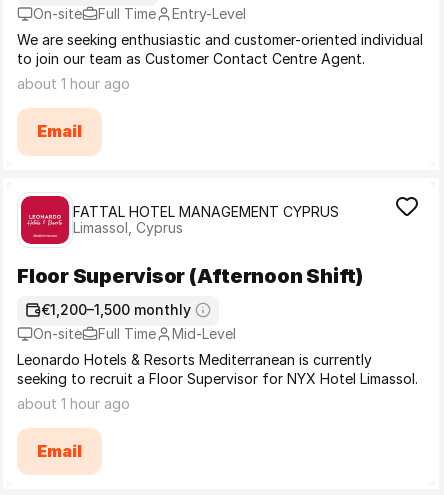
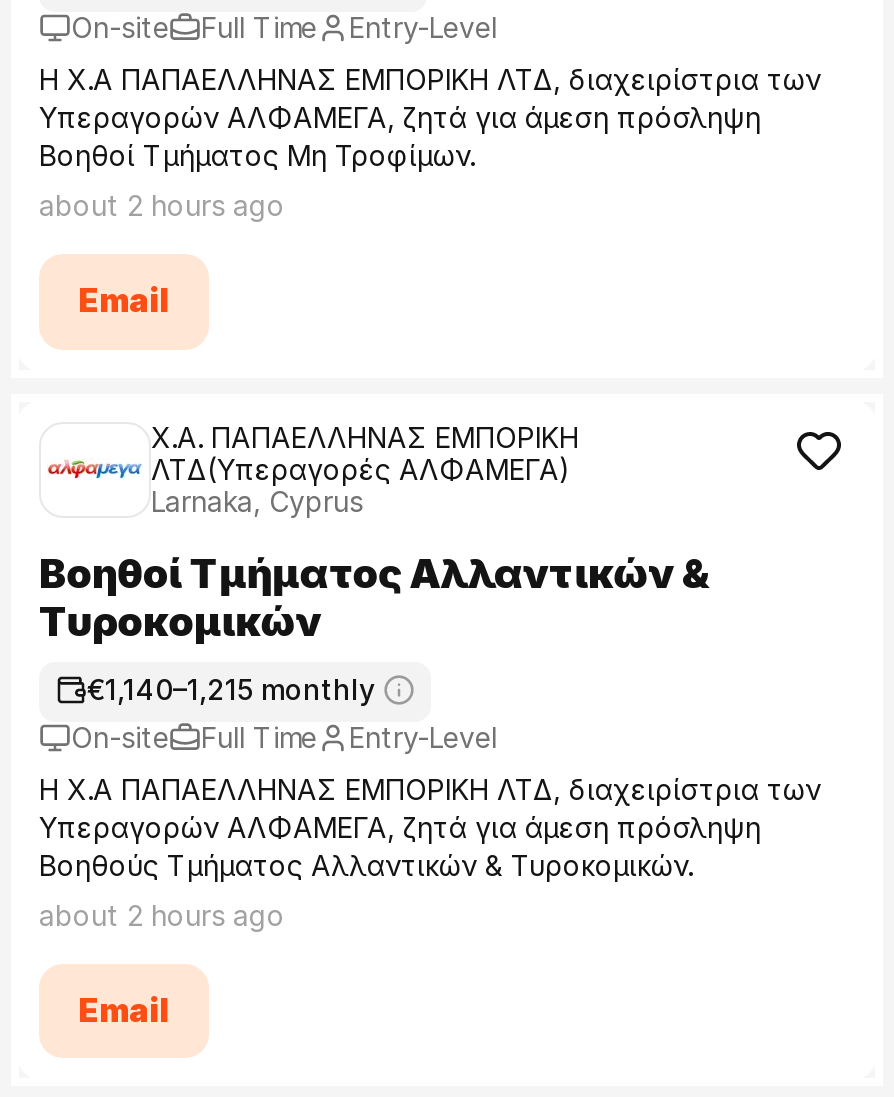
- We are seeking enthusiastic and customer-oriented individual
- to join our team as Customer Contact Centre Agent.
+ Η Χ.Α ΠΑΠΑΕΛΛΗΝΑΣ ΕΜΠΟΡΙΚΗ ΛΤΔ, διαχειρίστρια των
+ Yπεραγορών ΑΛΦΑΜΕΓΑ, ζητά για άμεση πρόσληψη
+ Βοηθοί Τμήματος Μη Τροφίμων.

- about 1 hour ago
+ about 2 hours ago

- [image]
- FATTAL HOTEL MANAGEMENT CYPRUS
- Limassol, Cyprus
+ [image]
+ Χ.Α. ΠΑΠΑΕΛΛΗΝΑΣ ΕΜΠΟΡΙΚΗ
+ ΛΤΔ(Υπεραγορές ΑΛΦΑΜΕΓΑ)
+ Larnaka, Cyprus

- Floor Supervisor (Afternoon Shift)
+ Βοηθοί Τμήματος Αλλαντικών &
+ Τυροκομικών

- €1,200–1,500 monthly
+ €1,140–1,215 monthly

- Mid-Level
+ Entry-Level

- Leonardo Hotels & Resorts Mediterranean is currently
- seeking to recruit a Floor Supervisor for NYX Hotel Limassol.
+ Η Χ.Α ΠΑΠΑΕΛΛΗΝΑΣ ΕΜΠΟΡΙΚΗ ΛΤΔ, διαχειρίστρια των
+ Yπεραγορών ΑΛΦΑΜΕΓΑ, ζητά για άμεση πρόσληψη
+ Βοηθούς Τμήματος Αλλαντικών & Τυροκομικών.

- about 1 hour ago
+ about 2 hours ago
